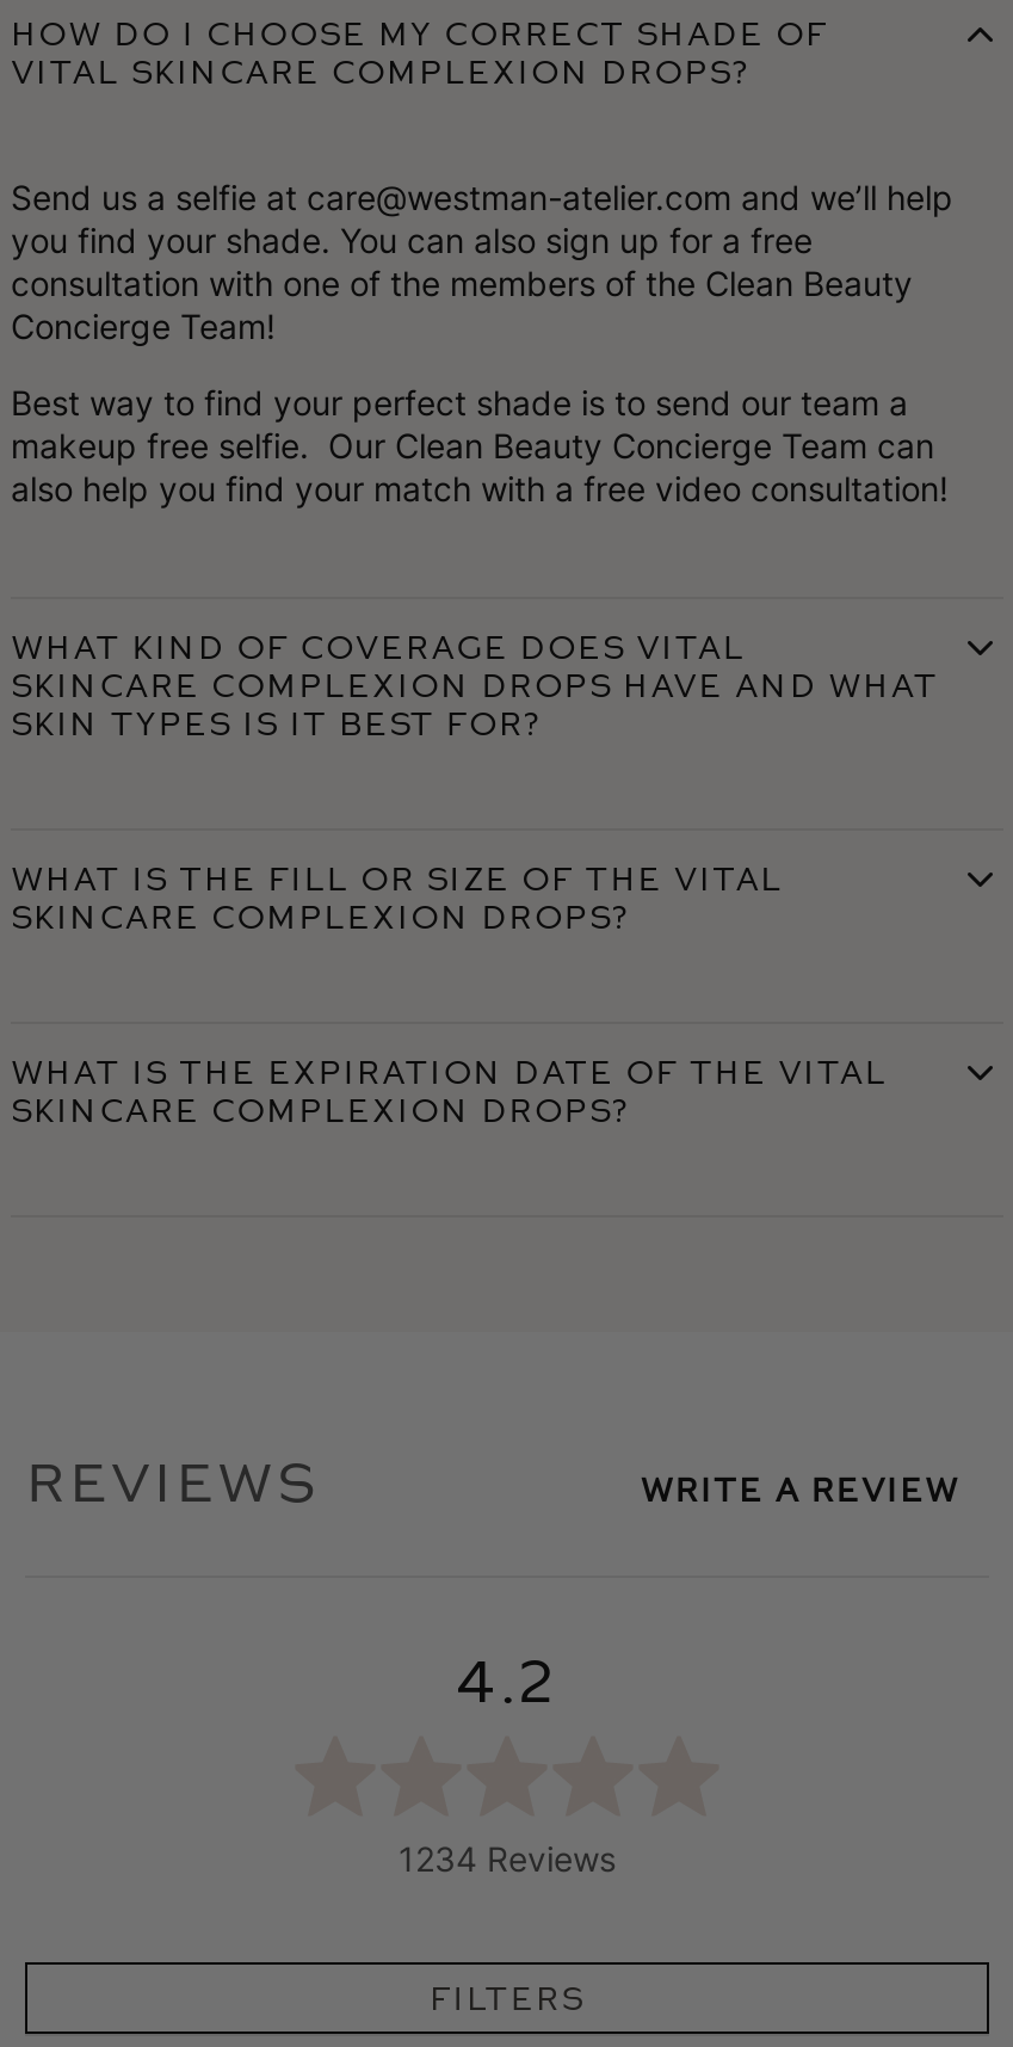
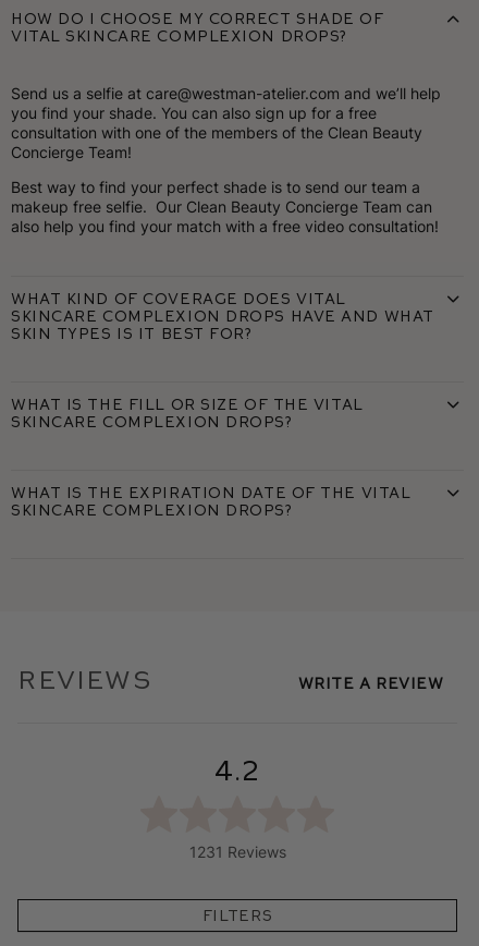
- 1234 Reviews
+ 1231 Reviews
